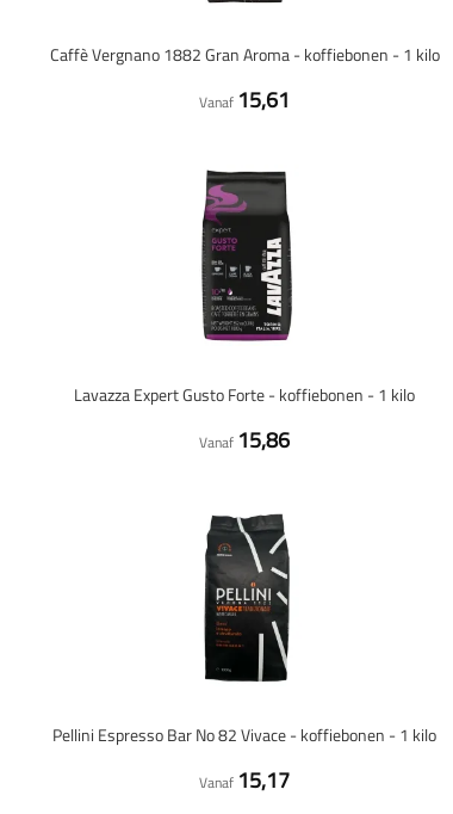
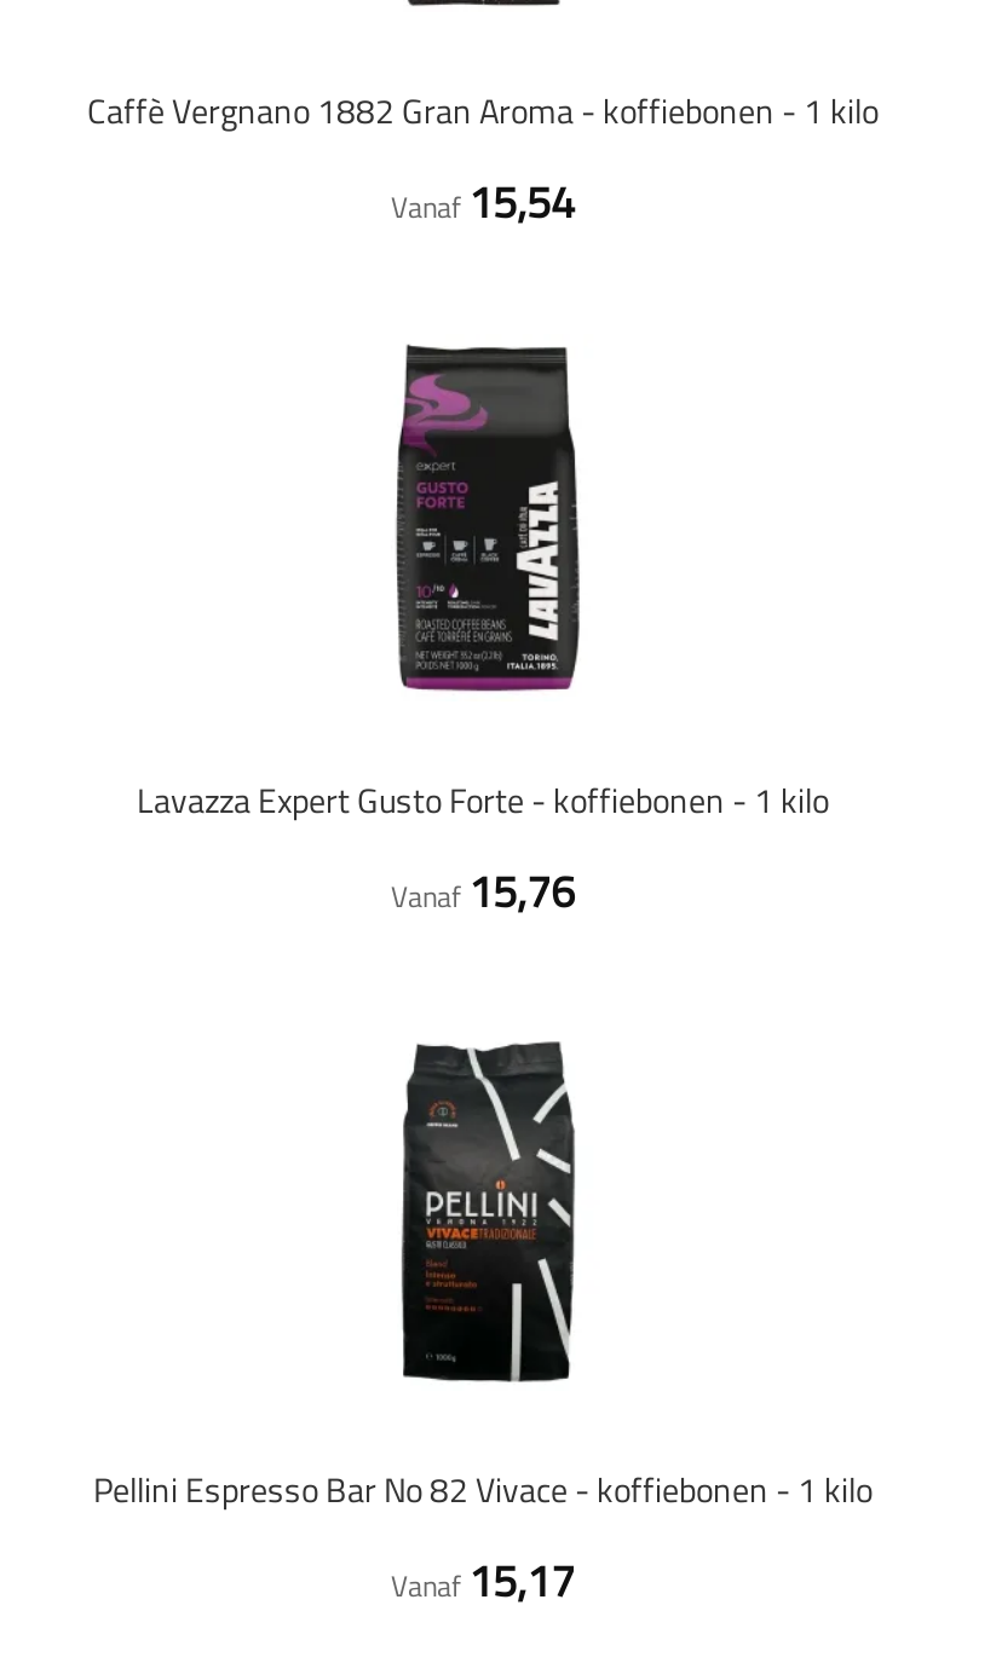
- Vanaf 15,61
+ Vanaf 15,54

- Vanaf 15,86
+ Vanaf 15,76
